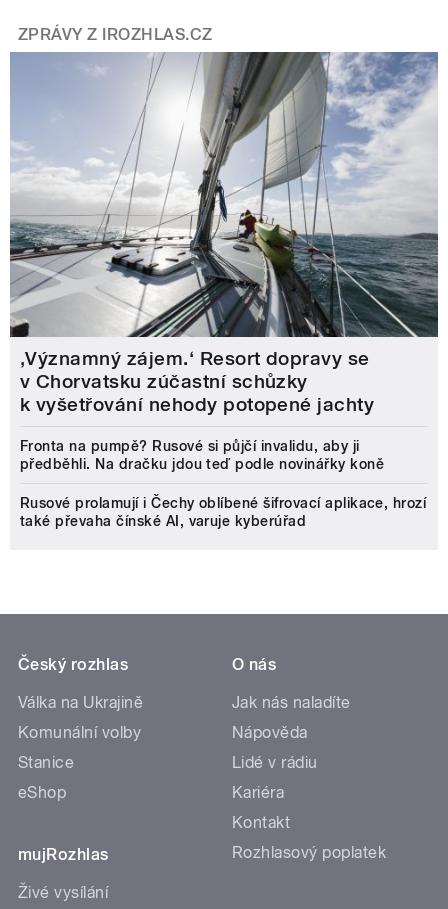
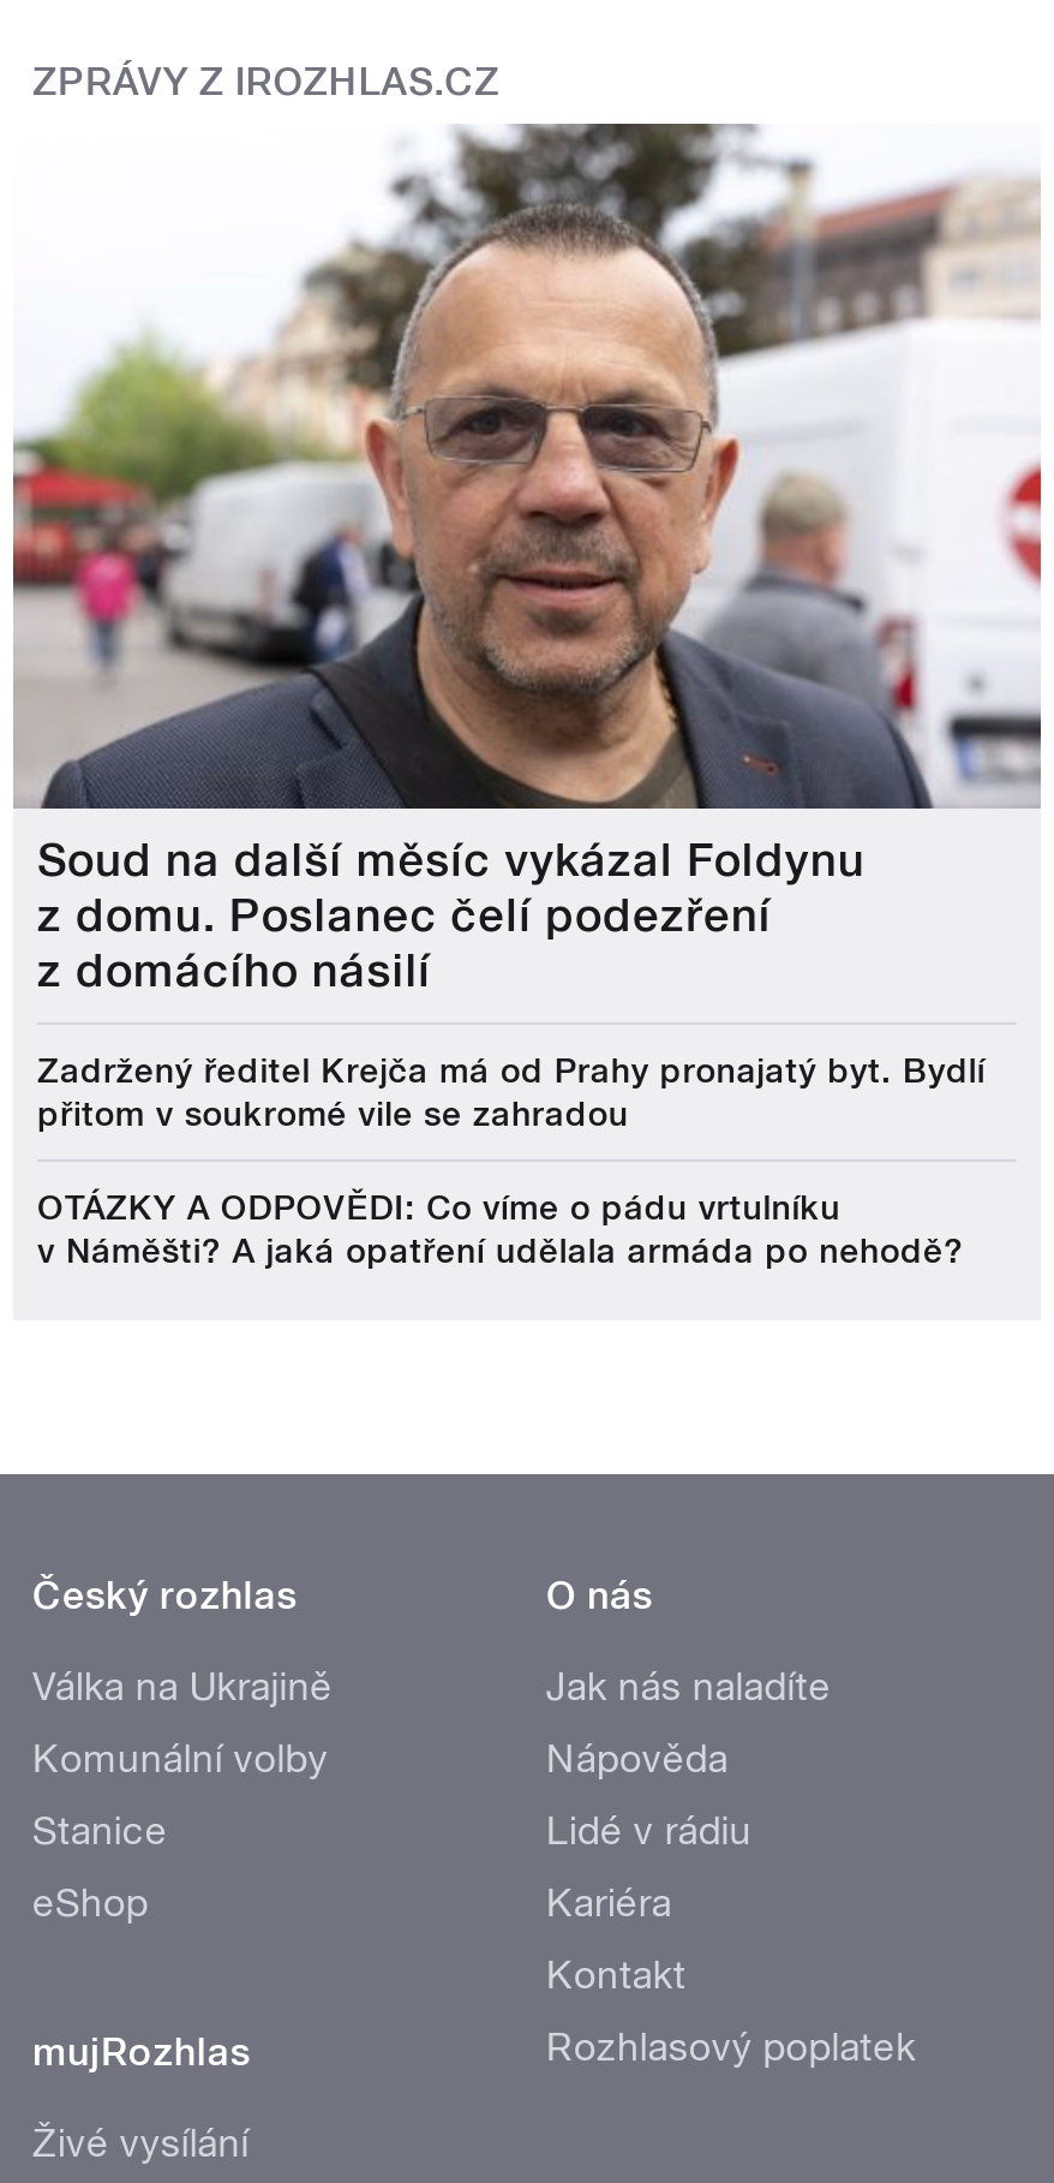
- [image]
- ‚Významný zájem.‘ Resort dopravy se
- v Chorvatsku zúčastní schůzky
- k vyšetřování nehody potopené jachty
+ [image]
+ Soud na další měsíc vykázal Foldynu
+ z domu. Poslanec čelí podezření
+ z domácího násilí

- Fronta na pumpě? Rusové si půjčí invalidu, aby ji
- předběhli. Na dračku jdou teď podle novinářky koně
+ Zadržený ředitel Krejča má od Prahy pronajatý byt. Bydlí
+ přitom v soukromé vile se zahradou

- Rusové prolamují i Čechy oblíbené šifrovací aplikace, hrozí
- také převaha čínské AI, varuje kyberúřad
+ OTÁZKY A ODPOVĚDI: Co víme o pádu vrtulníku
+ v Náměšti? A jaká opatření udělala armáda po nehodě?
